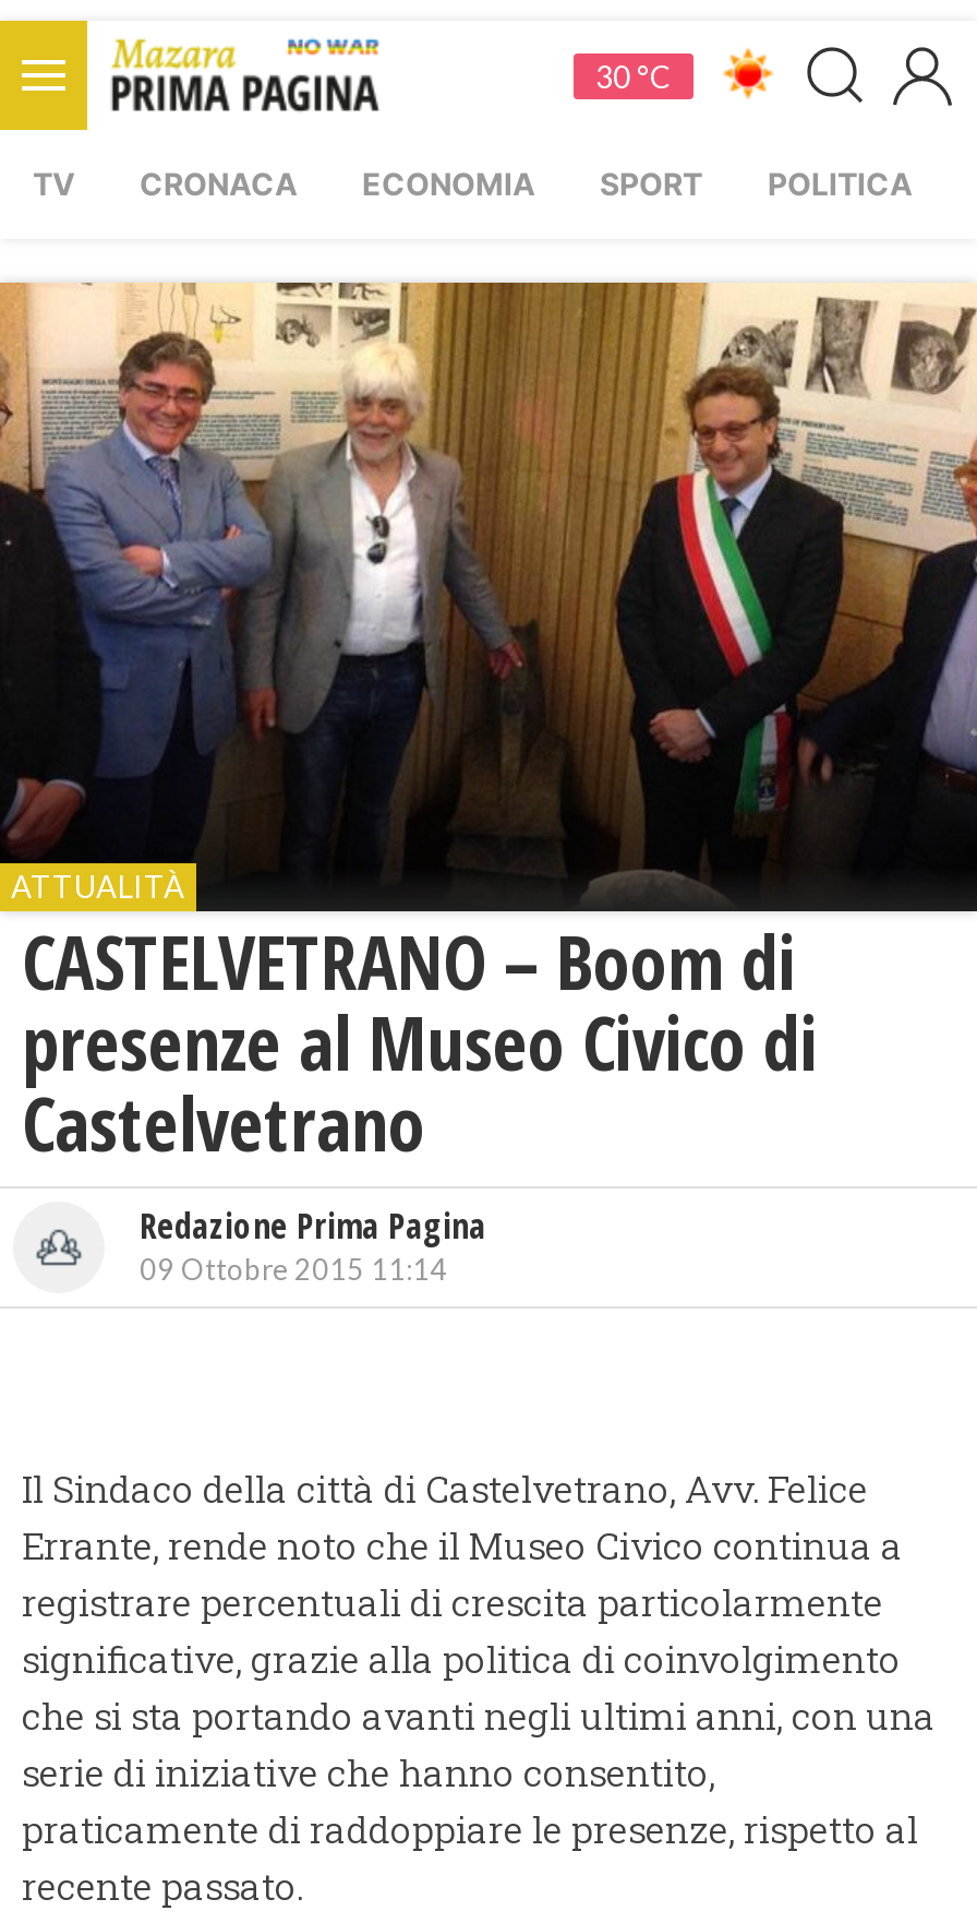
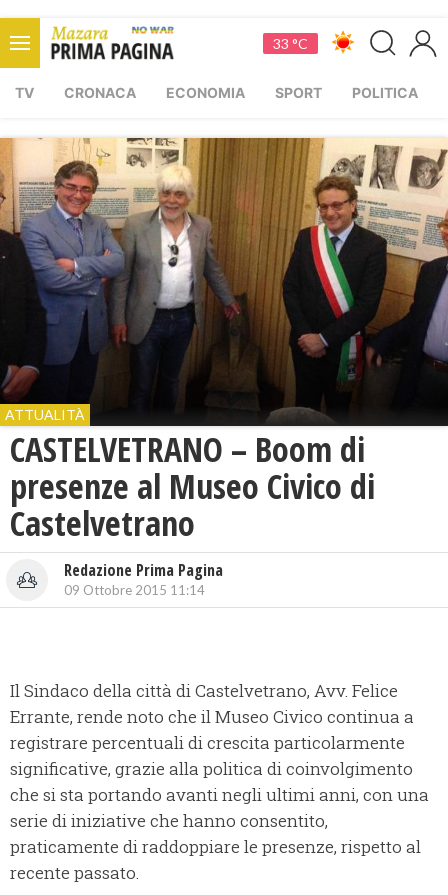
- 30 °C
+ 33 °C
